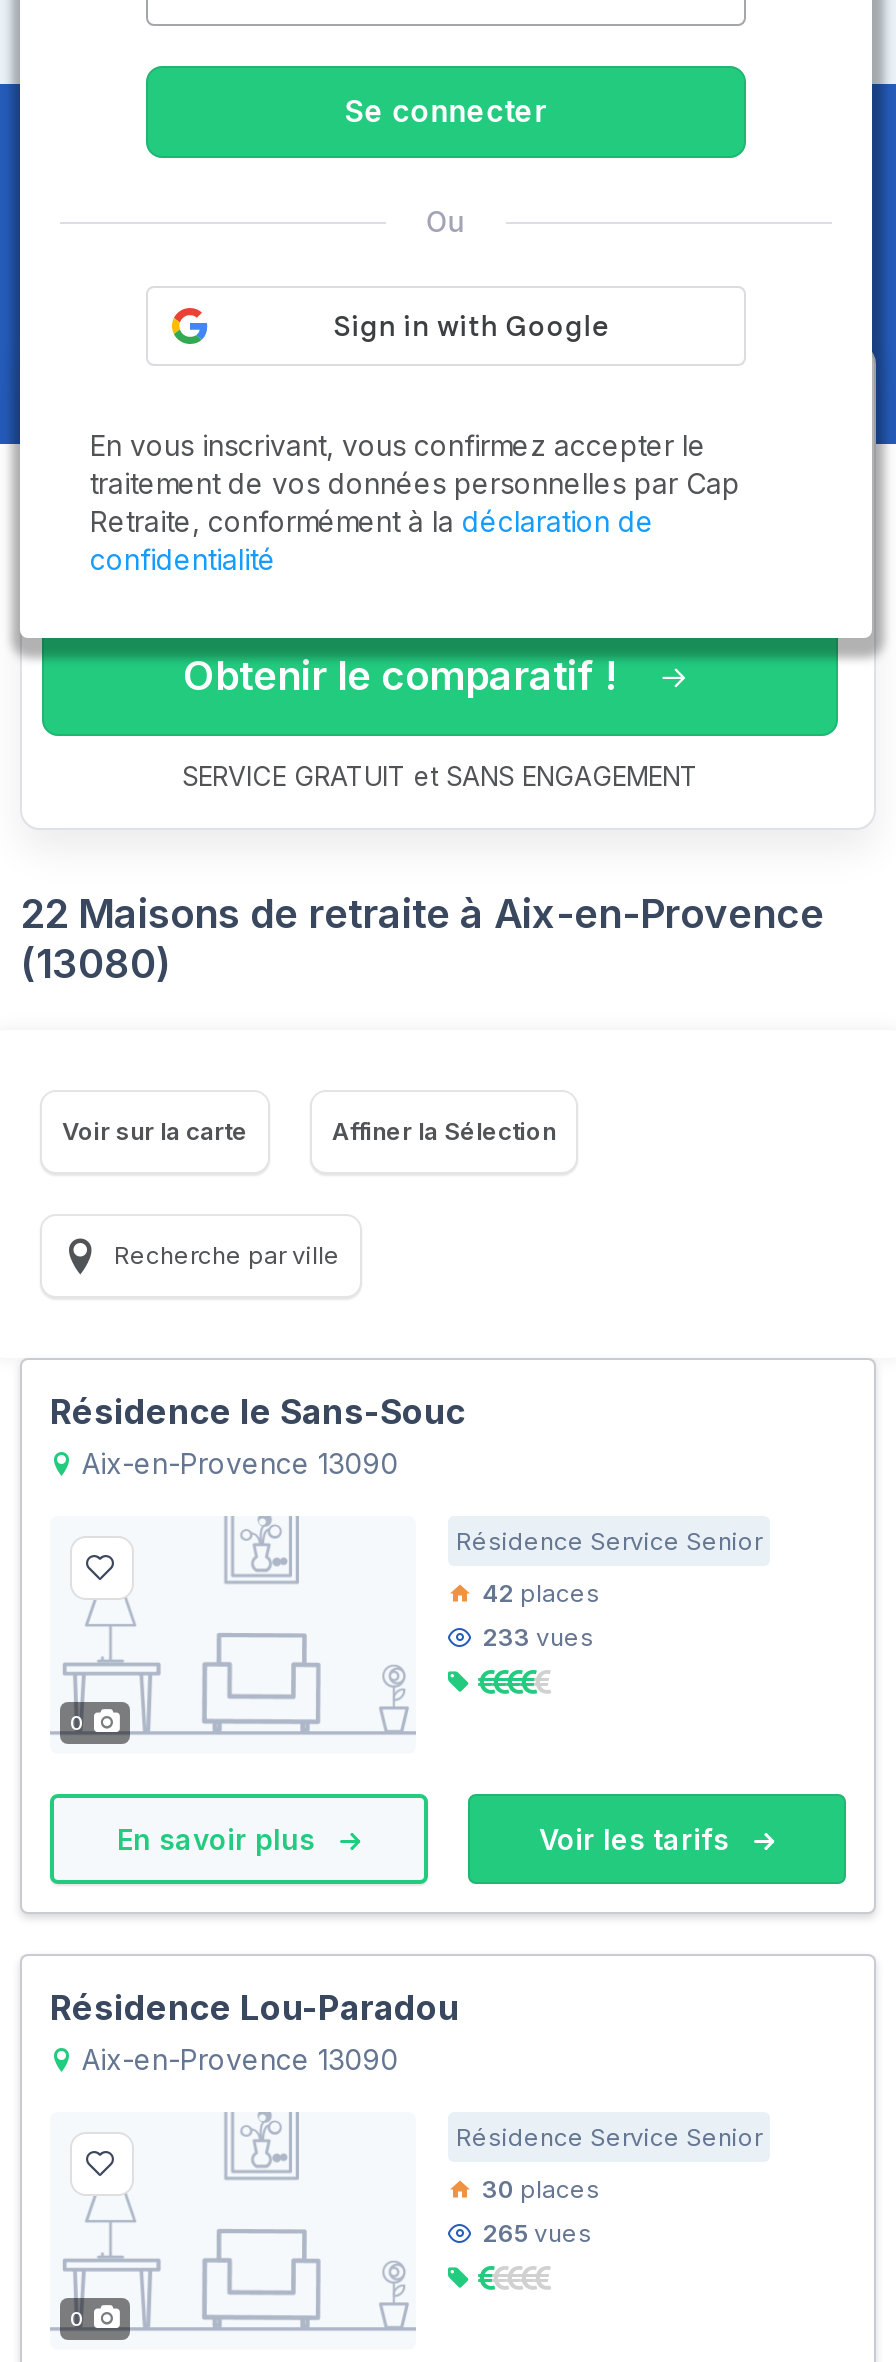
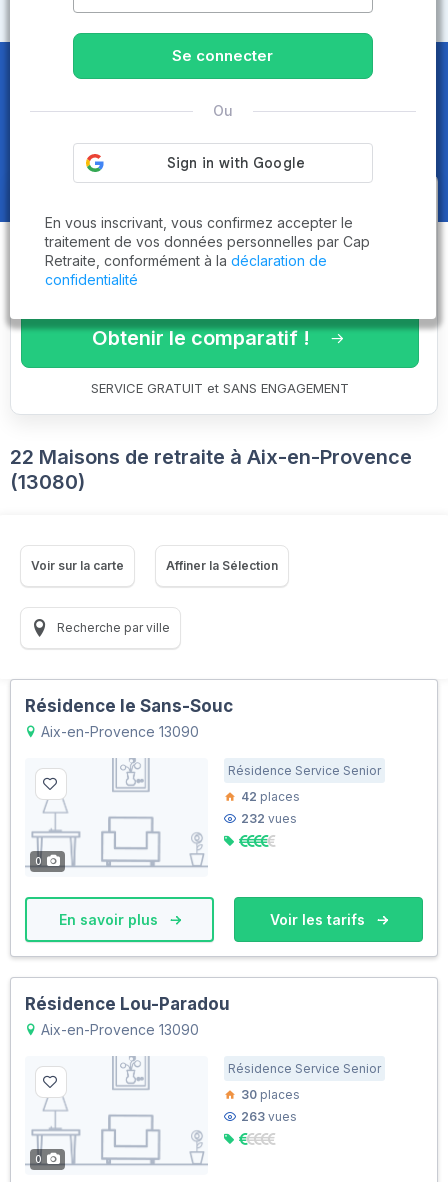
- 233 vues
+ 232 vues

- 265 vues
+ 263 vues
